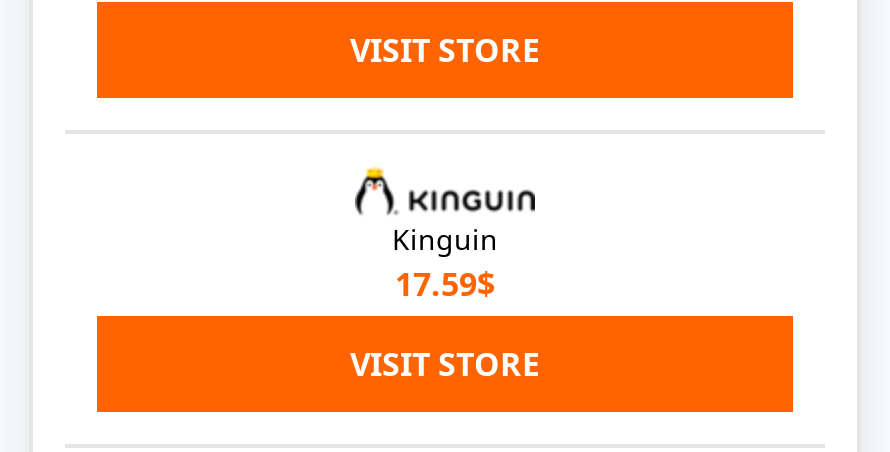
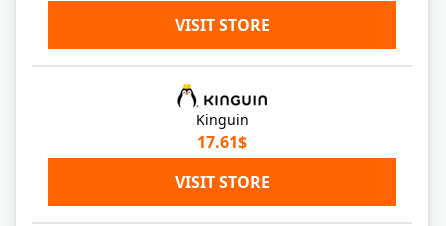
- 17.59$
+ 17.61$
